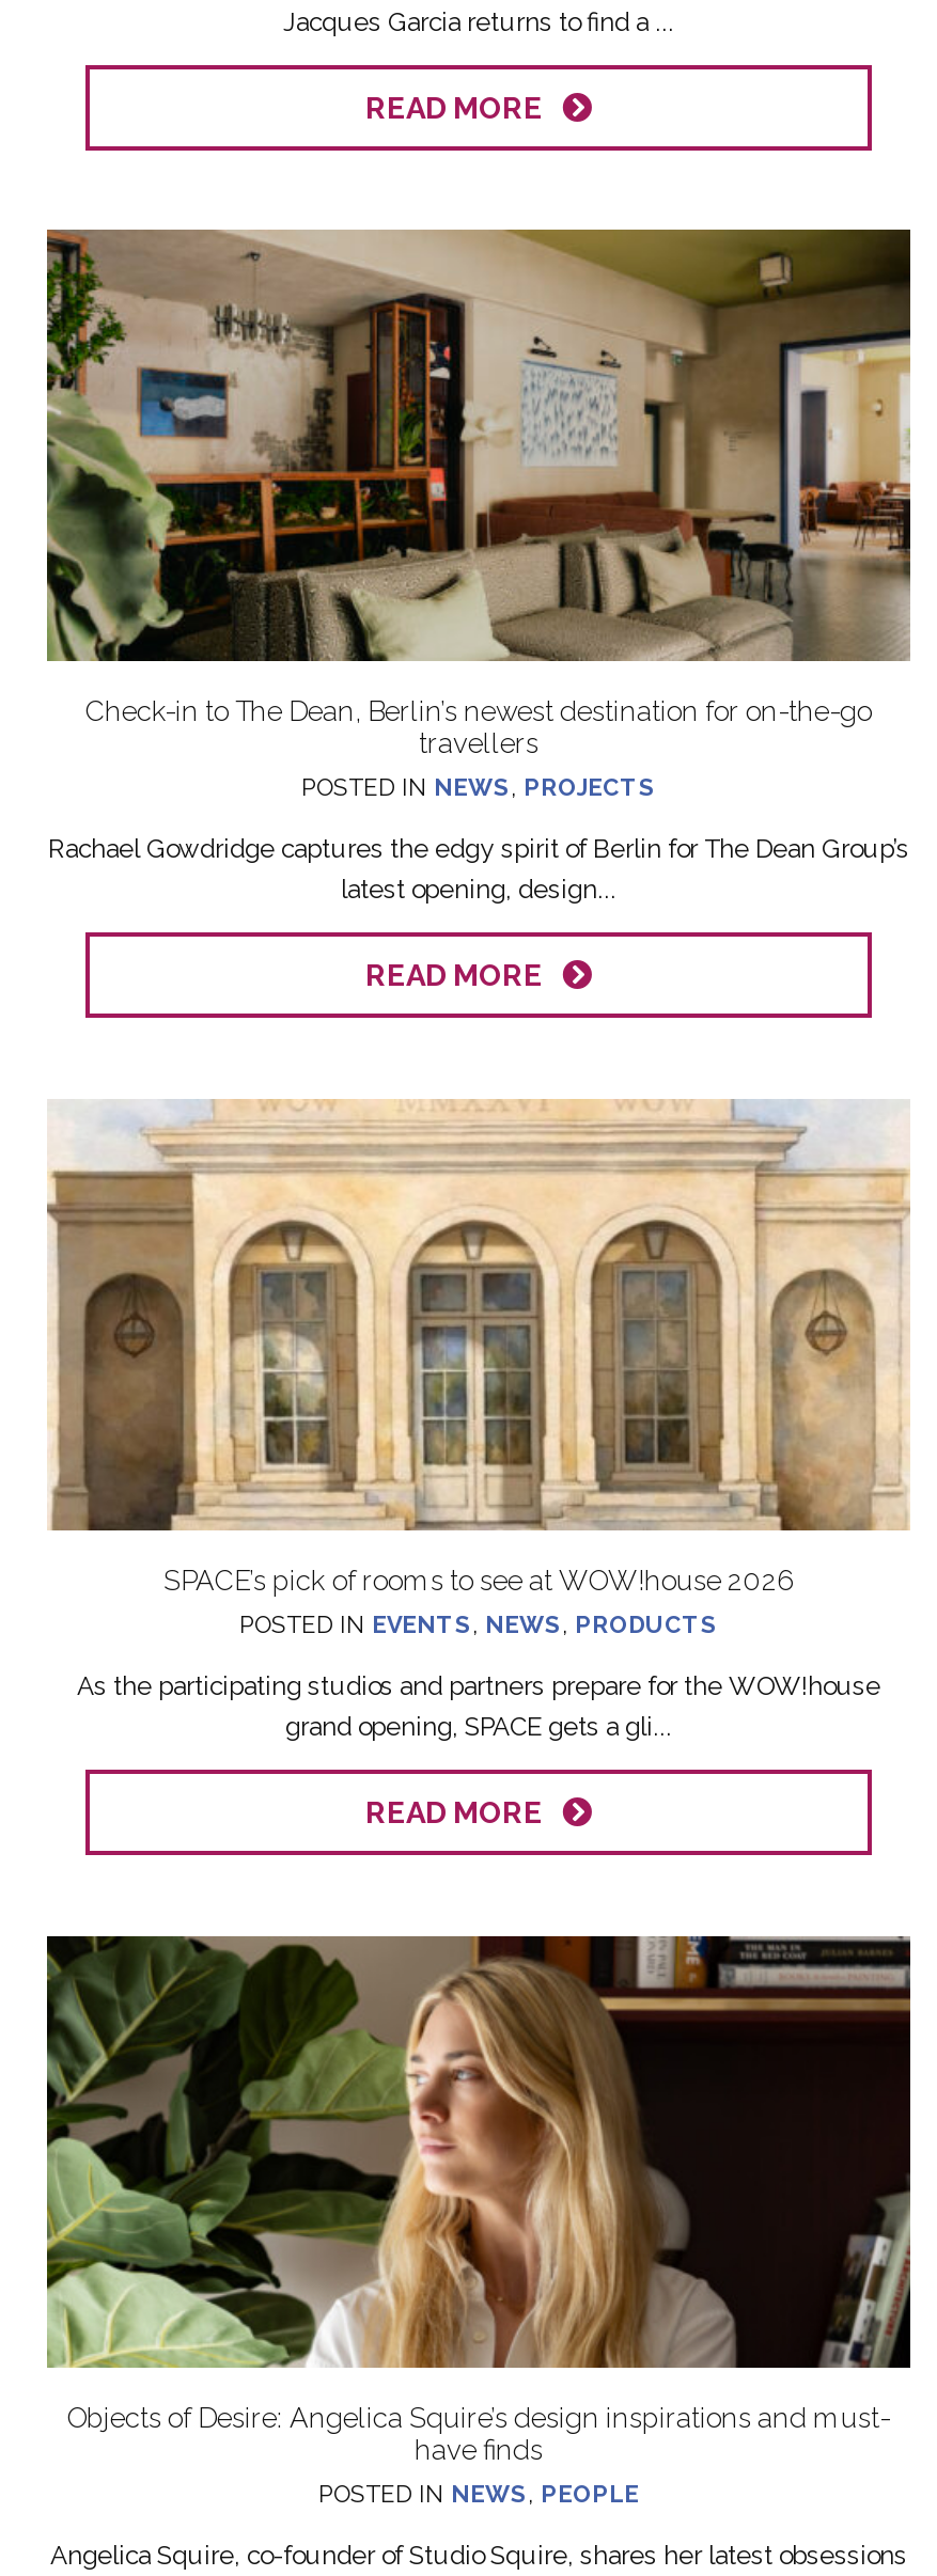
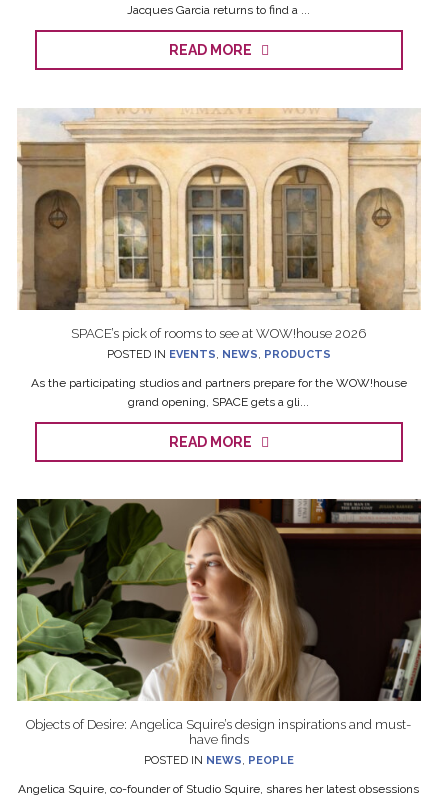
- READ MORE

- [image]
- Check-in to The Dean, Berlin’s newest destination for on-the-go
- travellers
- POSTED IN NEWS, PROJECTS
- Rachael Gowdridge captures the edgy spirit of Berlin for The Dean Group’s
- latest opening, design...
